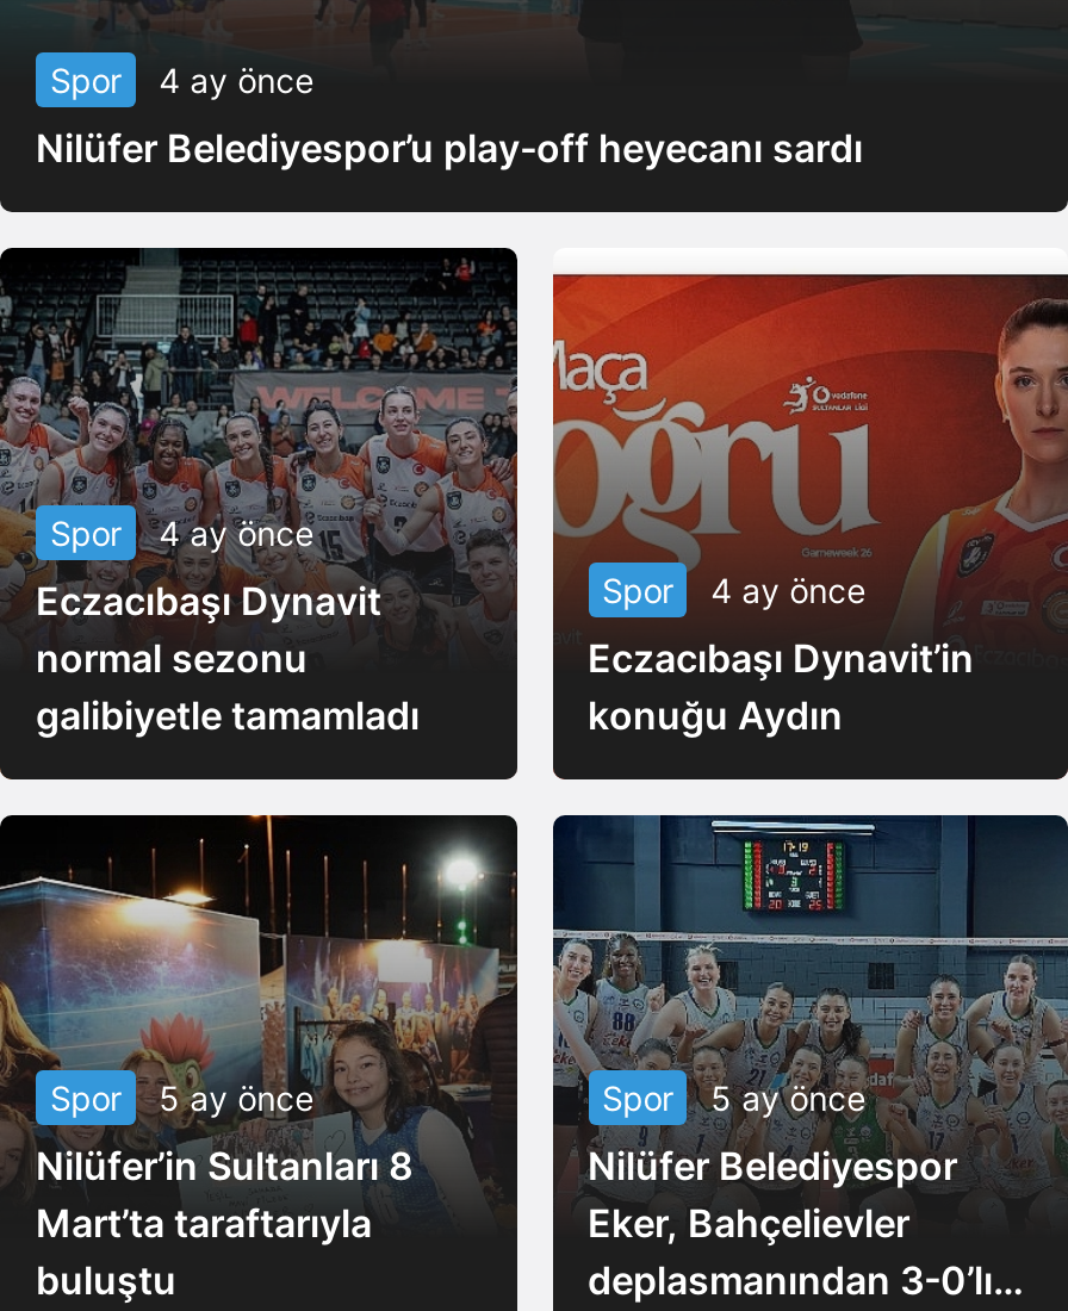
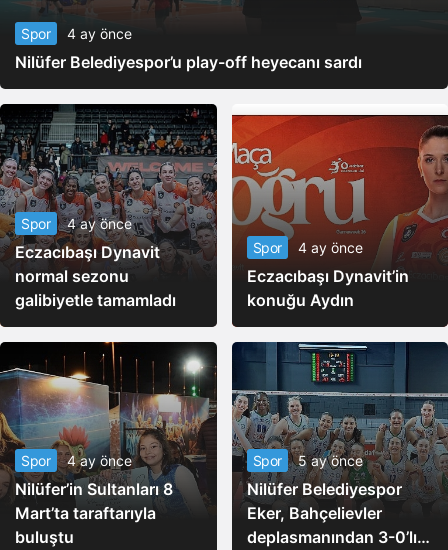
- Spor 5 ay önce
+ Spor 4 ay önce
